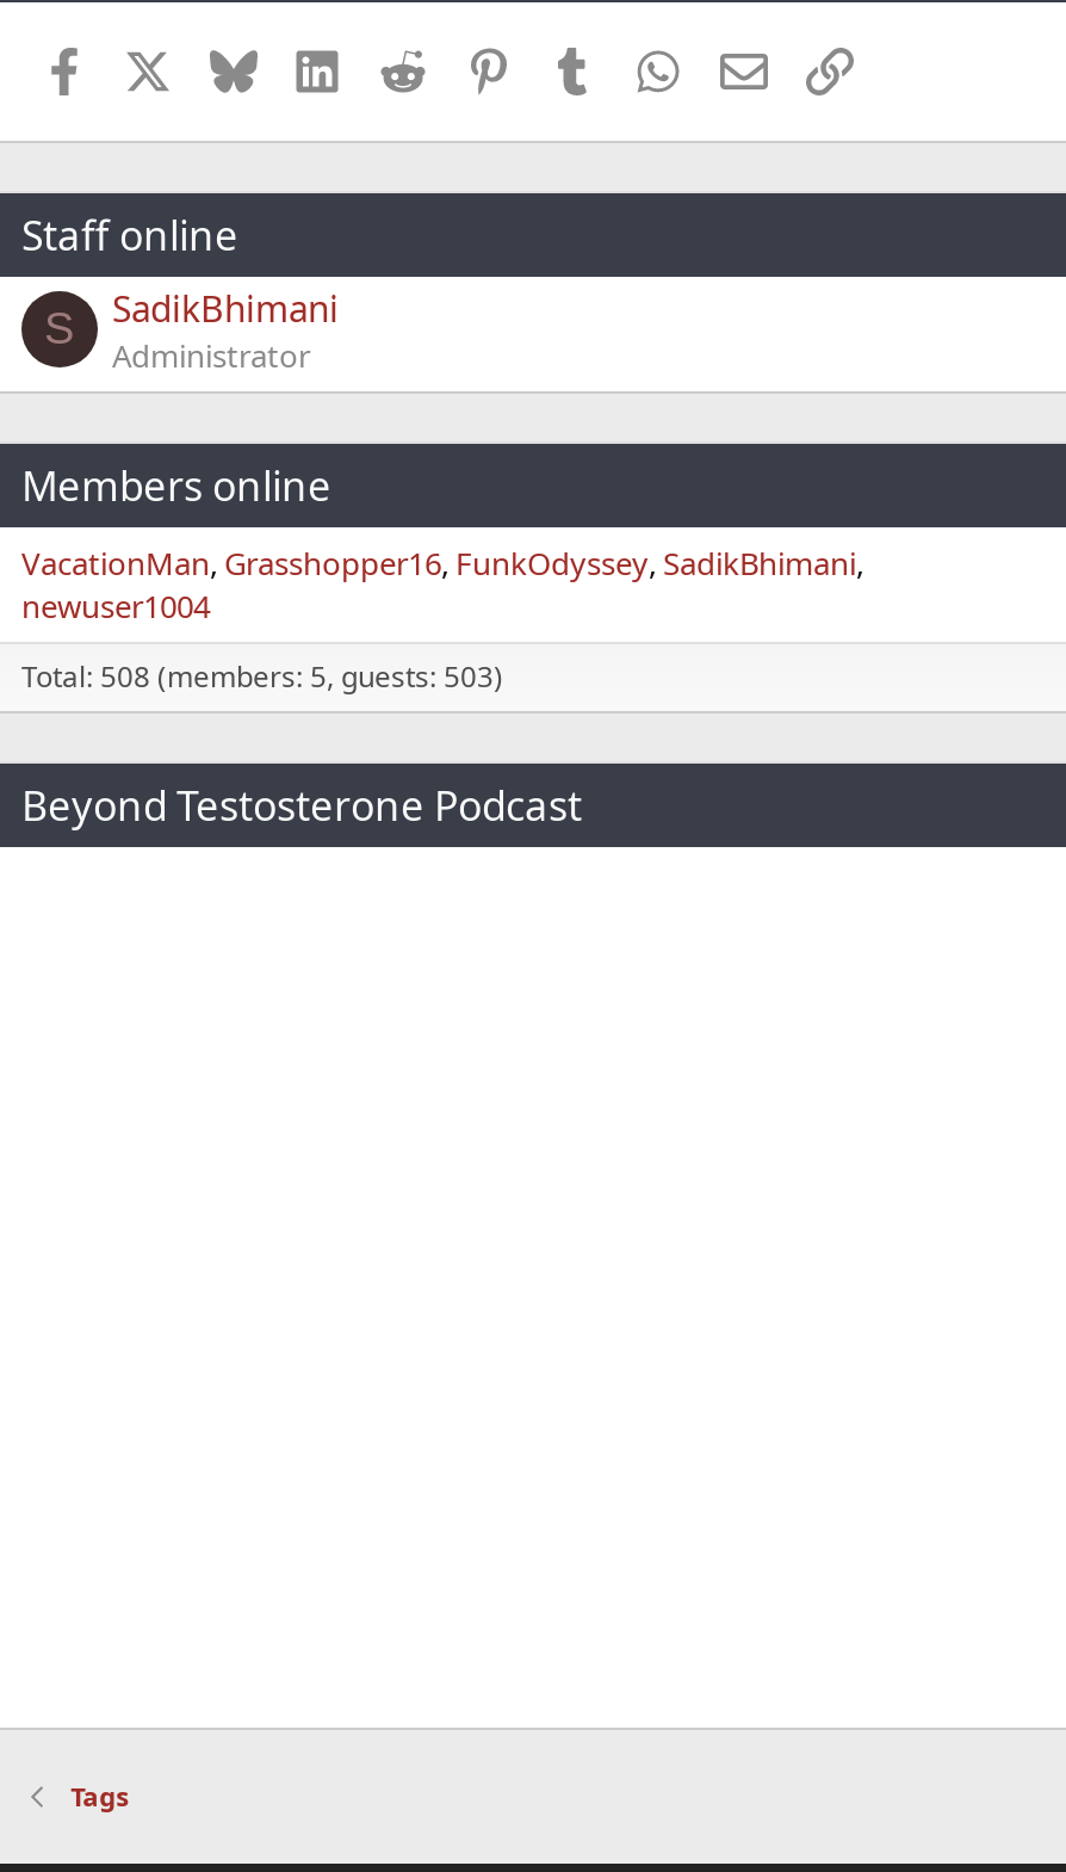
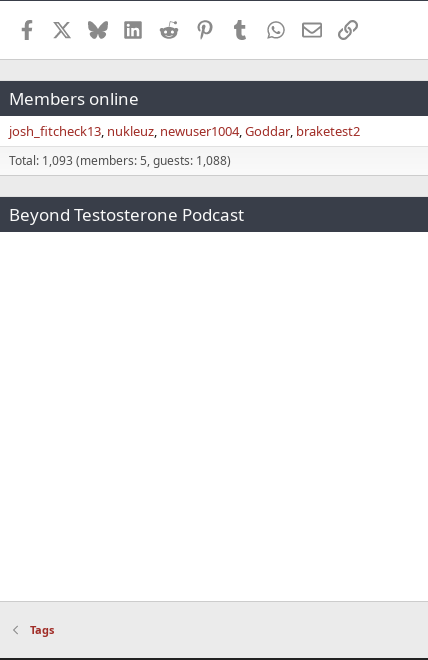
- Staff online
- S
- SadikBhimani
- Administrator

- VacationMan Grasshopper16 FunkOdyssey SadikBhimani
- newuser1004
+ josh_fitcheck13 nukleuz newuser1004 Goddar braketest2

- Total: 508 (members: 5, guests: 503)
+ Total: 1,093 (members: 5, guests: 1,088)
